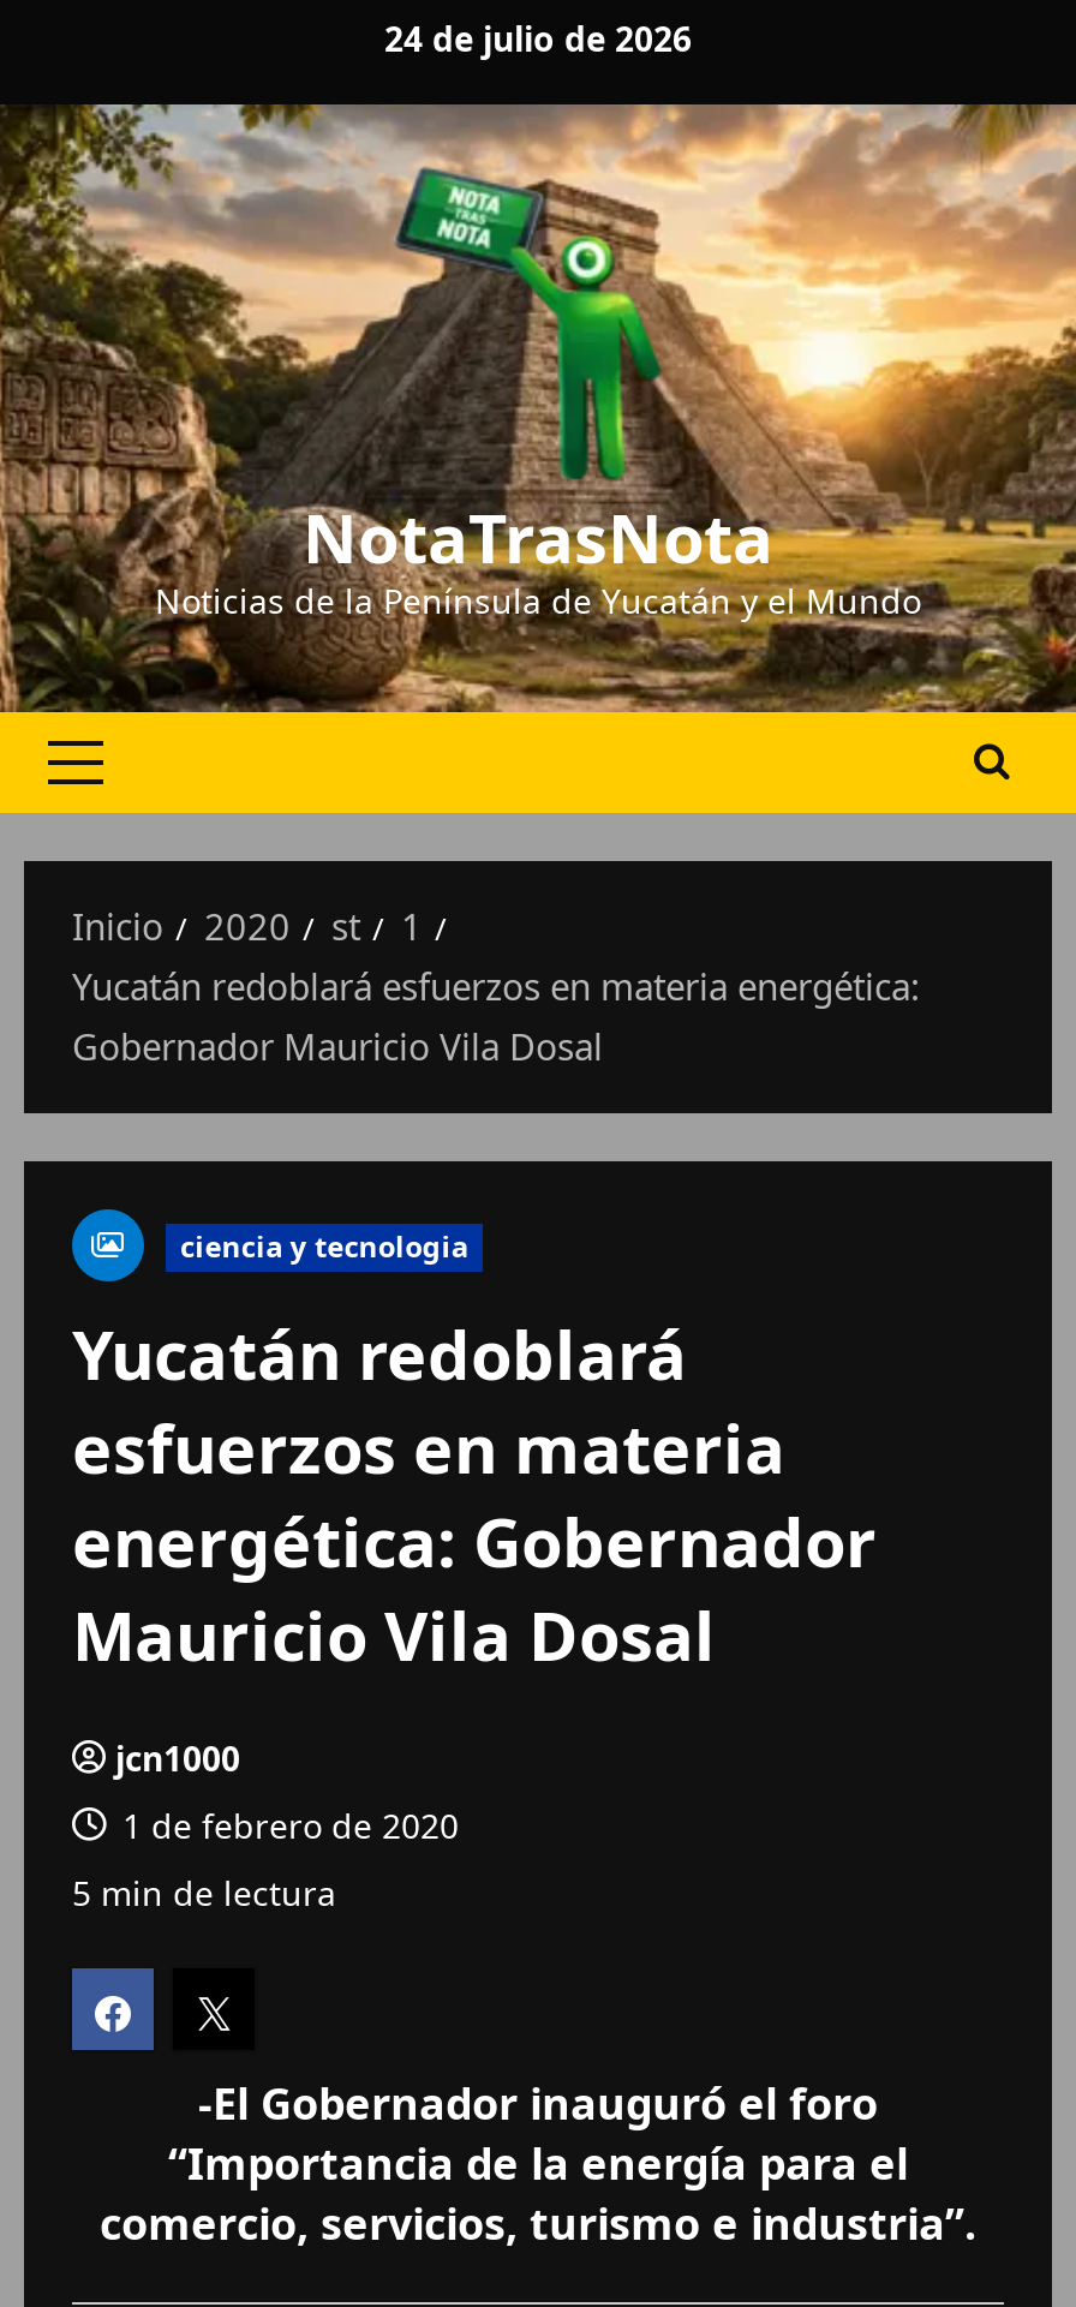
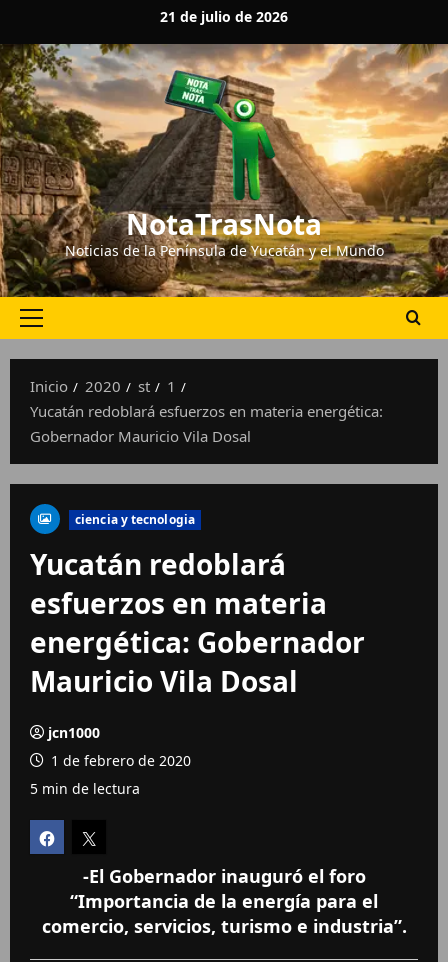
- 24 de julio de 2026
+ 21 de julio de 2026
